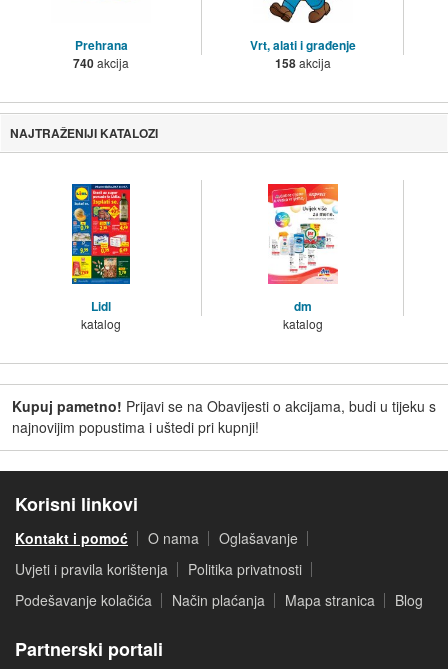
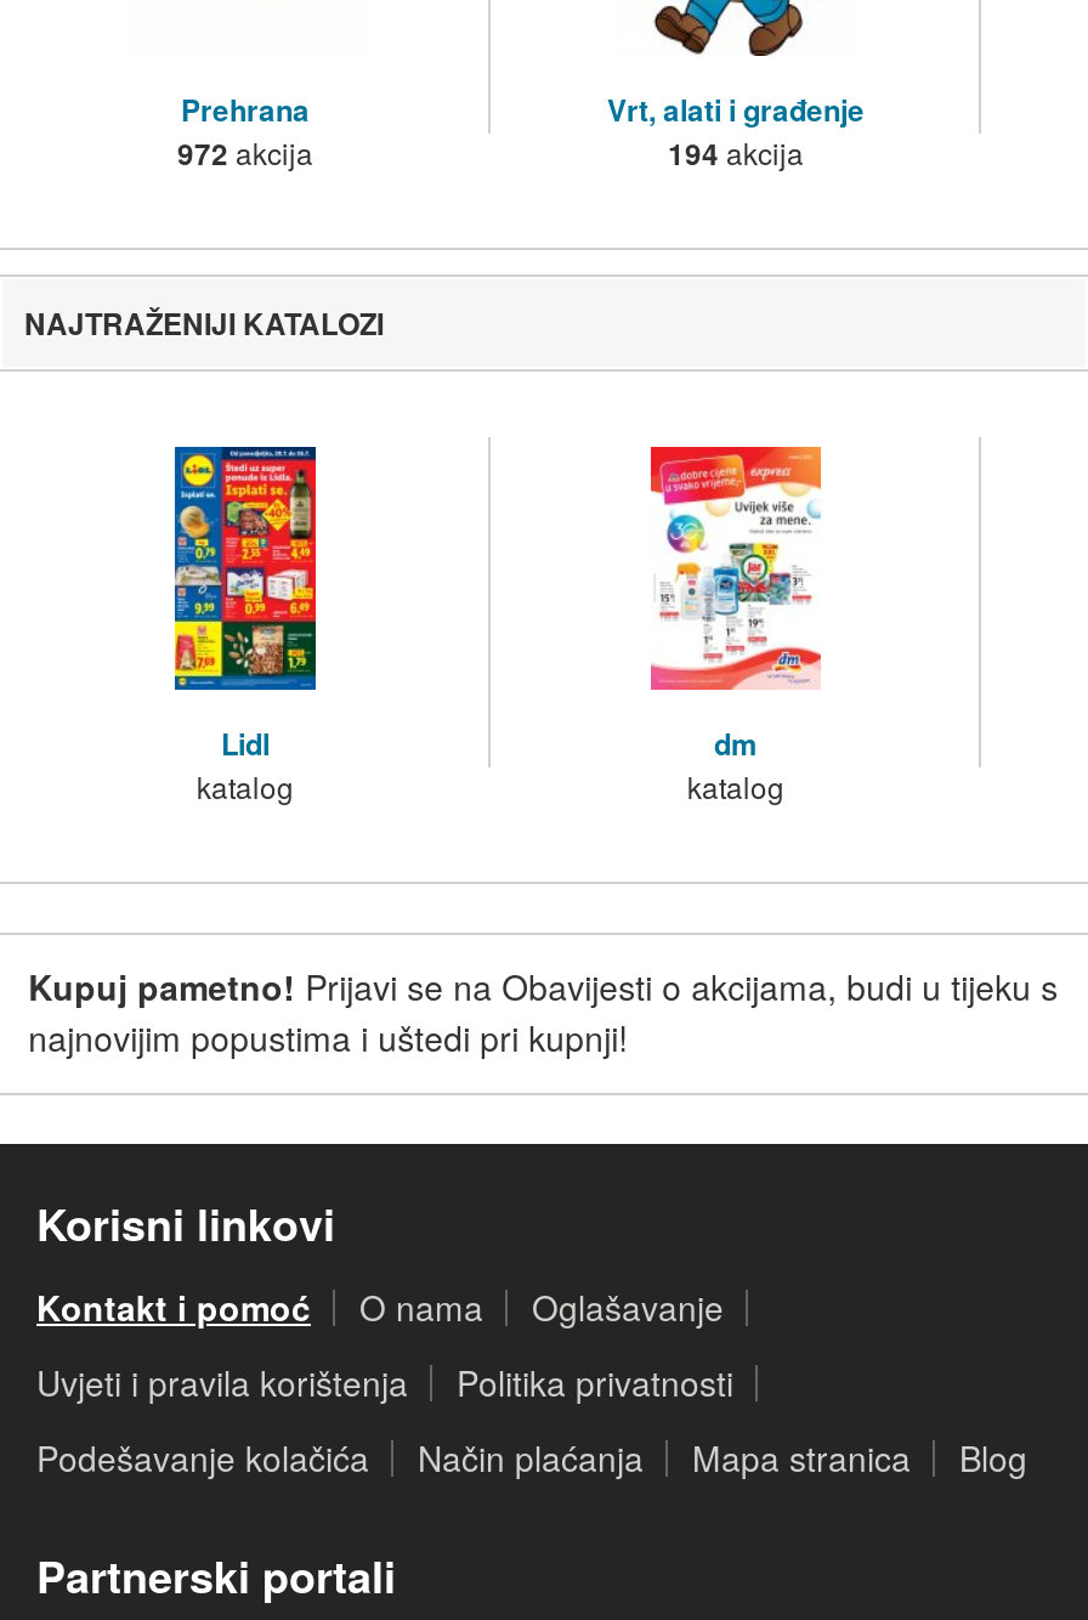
- 740 akcija
+ 972 akcija

- 158 akcija
+ 194 akcija
